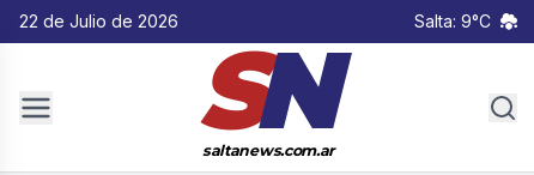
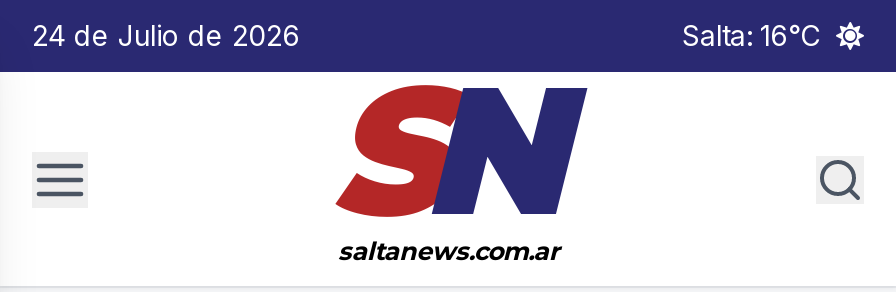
- 22 de Julio de 2026
+ 24 de Julio de 2026

- Salta: 9°C
+ Salta: 16°C
